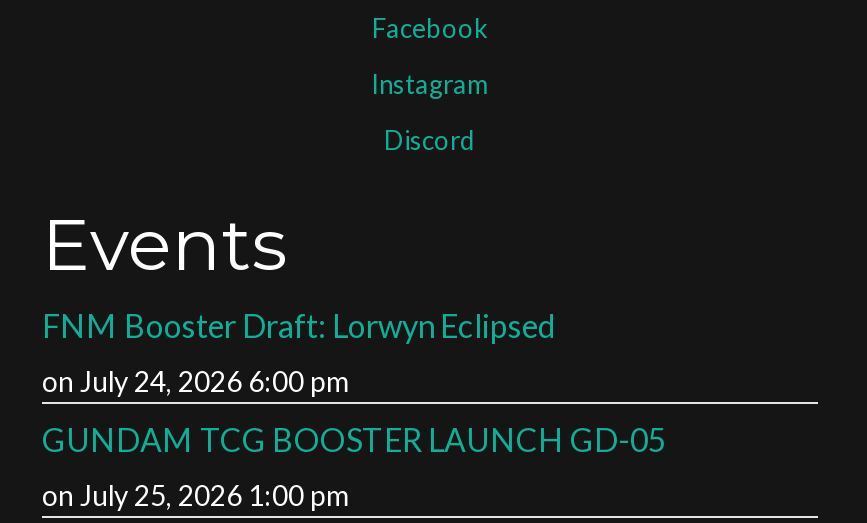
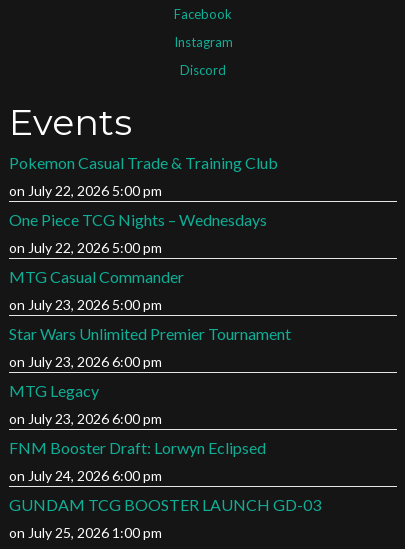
+ Pokemon Casual Trade & Training Club
+ on July 22, 2026 5:00 pm
+ One Piece TCG Nights – Wednesdays
+ on July 22, 2026 5:00 pm
+ MTG Casual Commander
+ on July 23, 2026 5:00 pm
+ Star Wars Unlimited Premier Tournament
+ on July 23, 2026 6:00 pm
+ MTG Legacy
+ on July 23, 2026 6:00 pm

- GUNDAM TCG BOOSTER LAUNCH GD-05
+ GUNDAM TCG BOOSTER LAUNCH GD-03
